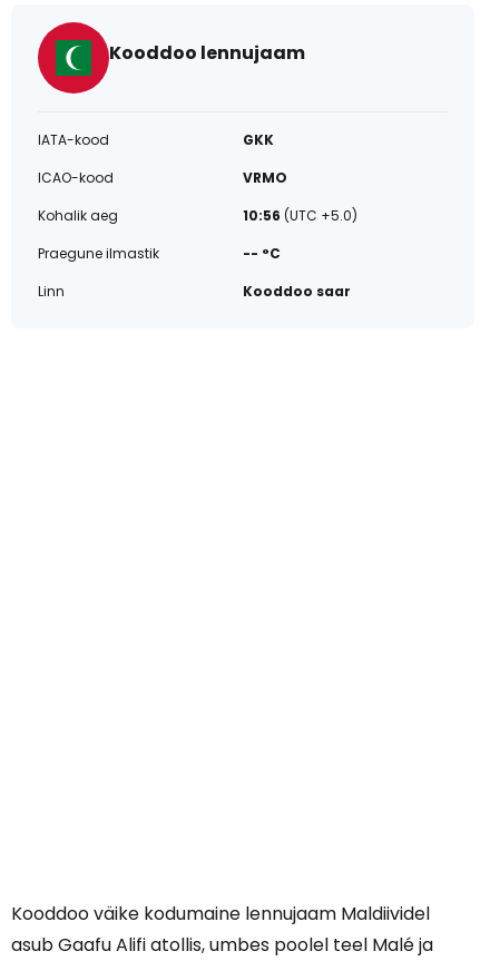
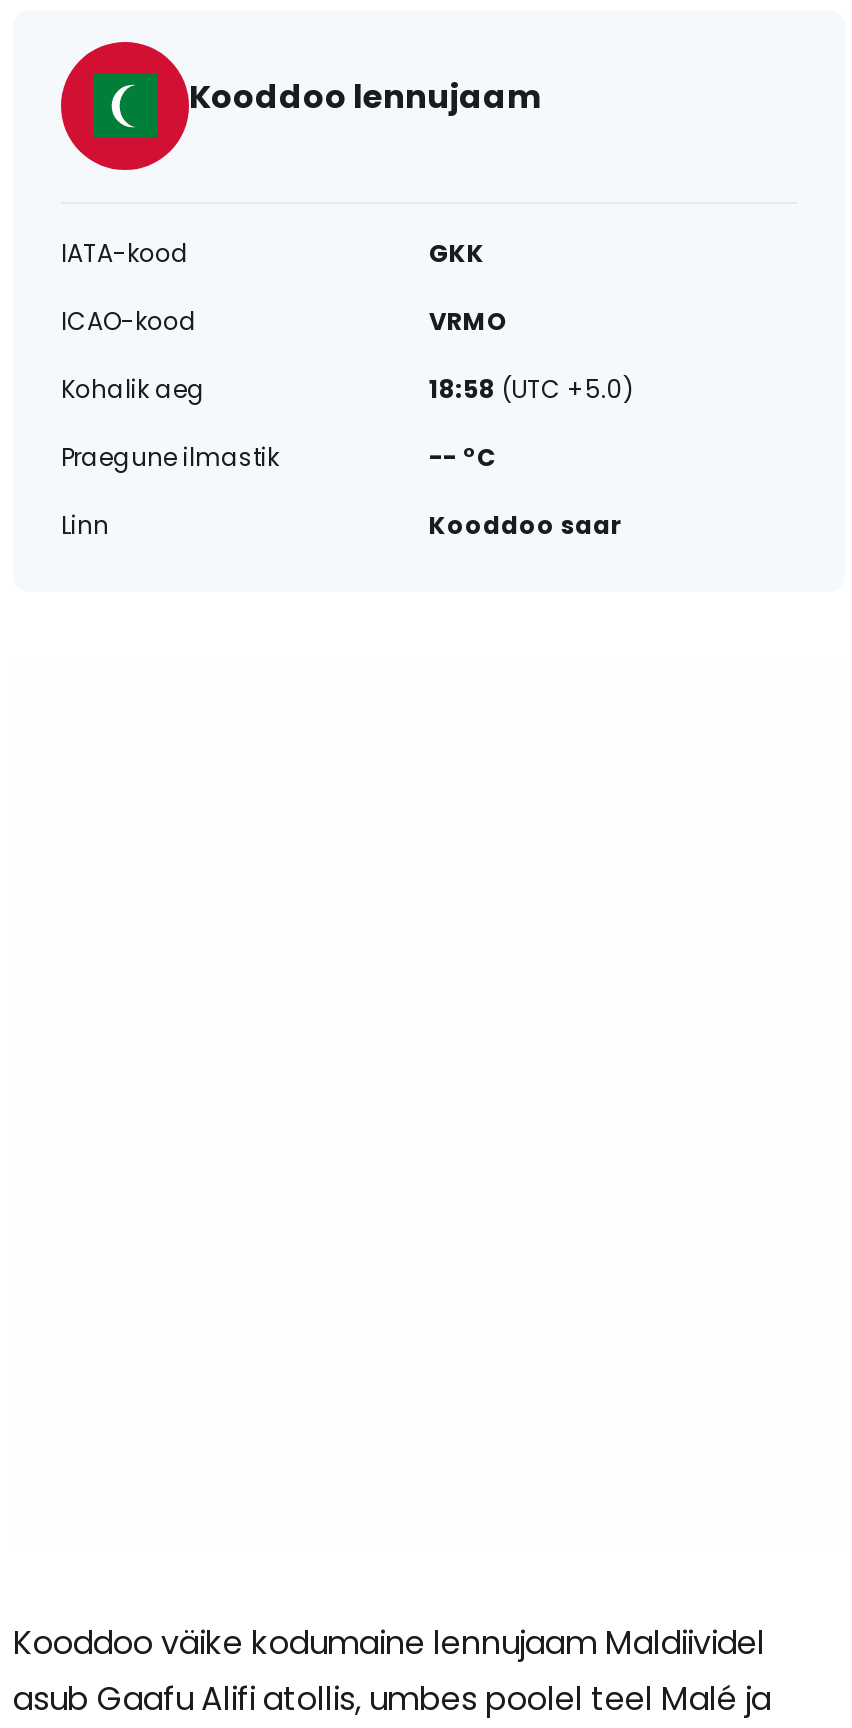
- 10:56 (UTC +5.0)
+ 18:58 (UTC +5.0)
